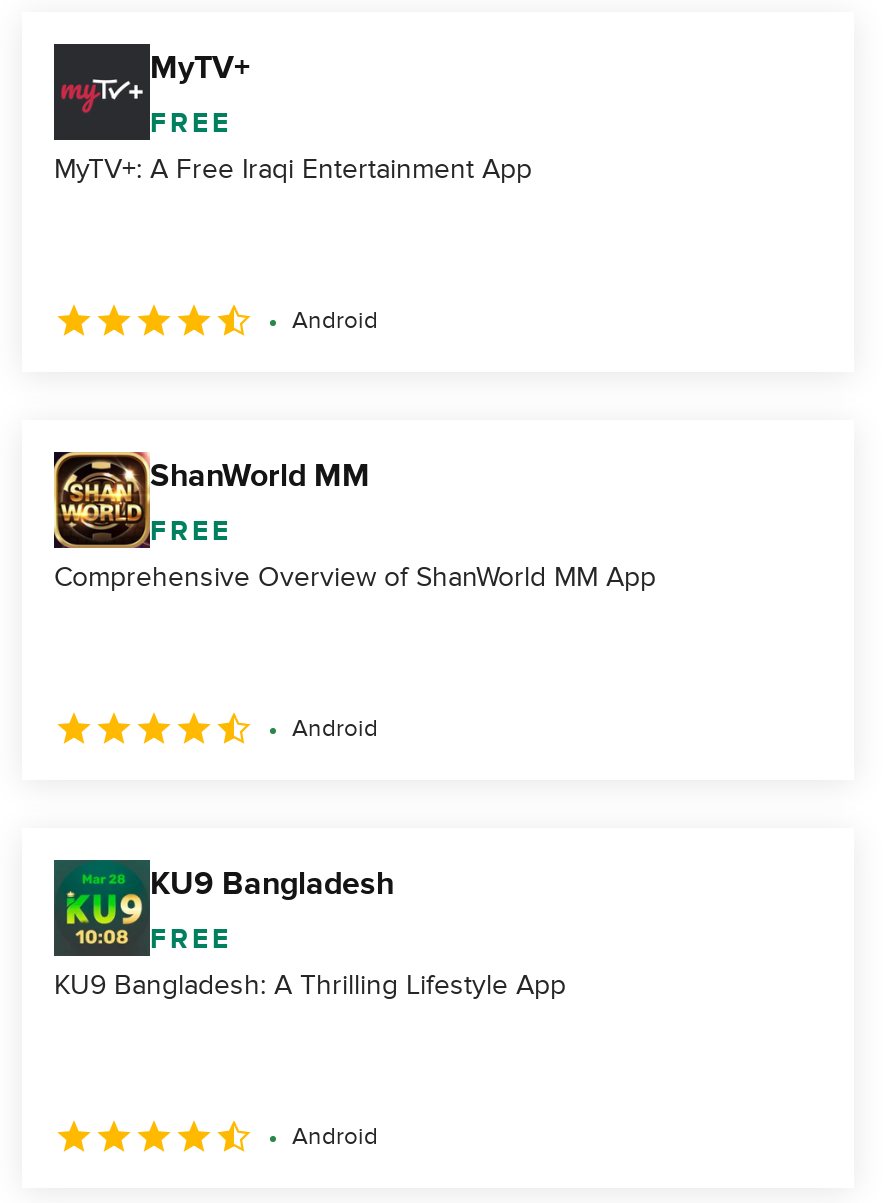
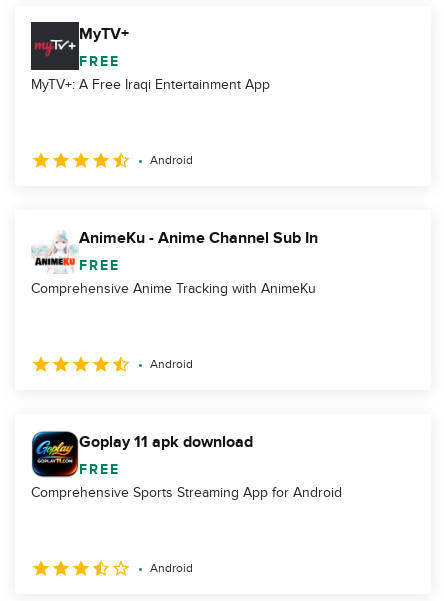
- [image]
- ShanWorld MM
+ [image]
+ AnimeKu - Anime Channel Sub In

- Comprehensive Overview of ShanWorld MM App
+ Comprehensive Anime Tracking with AnimeKu

- [image]
- KU9 Bangladesh
+ [image]
+ Goplay 11 apk download

- KU9 Bangladesh: A Thrilling Lifestyle App
+ Comprehensive Sports Streaming App for Android
